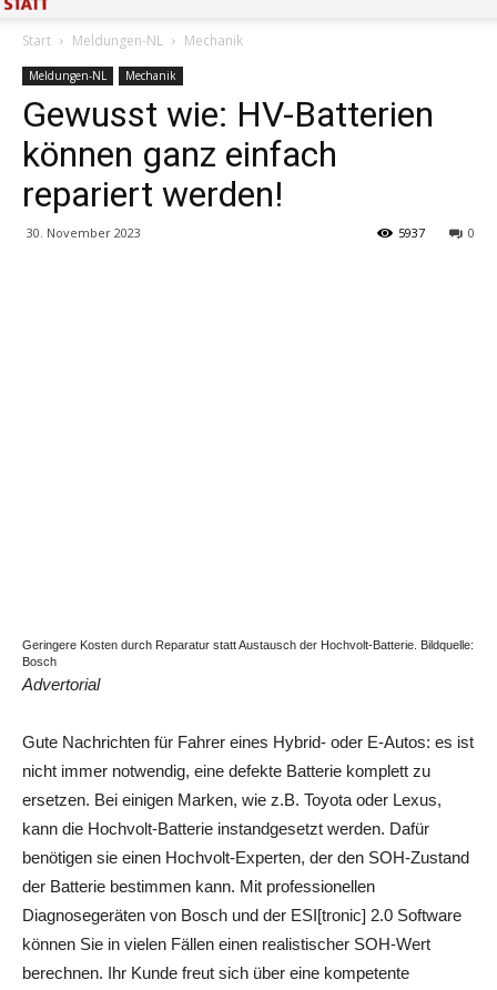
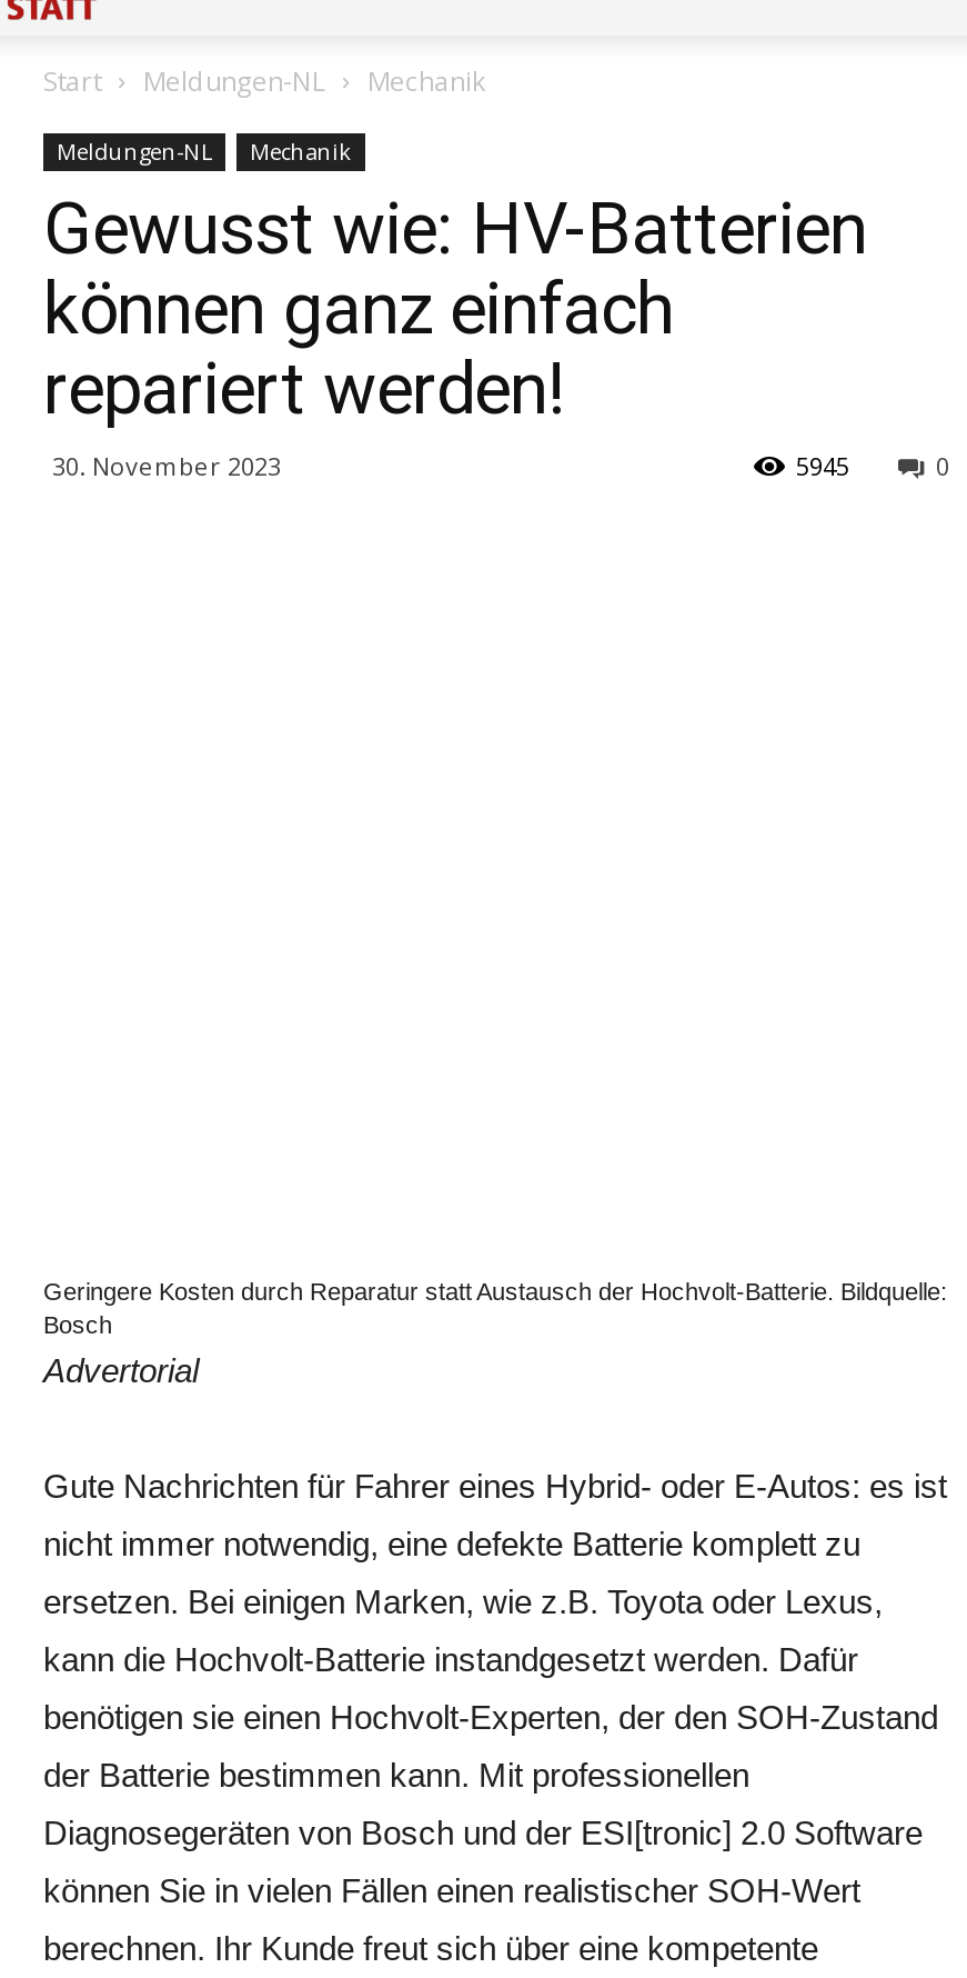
- 5937
+ 5945
